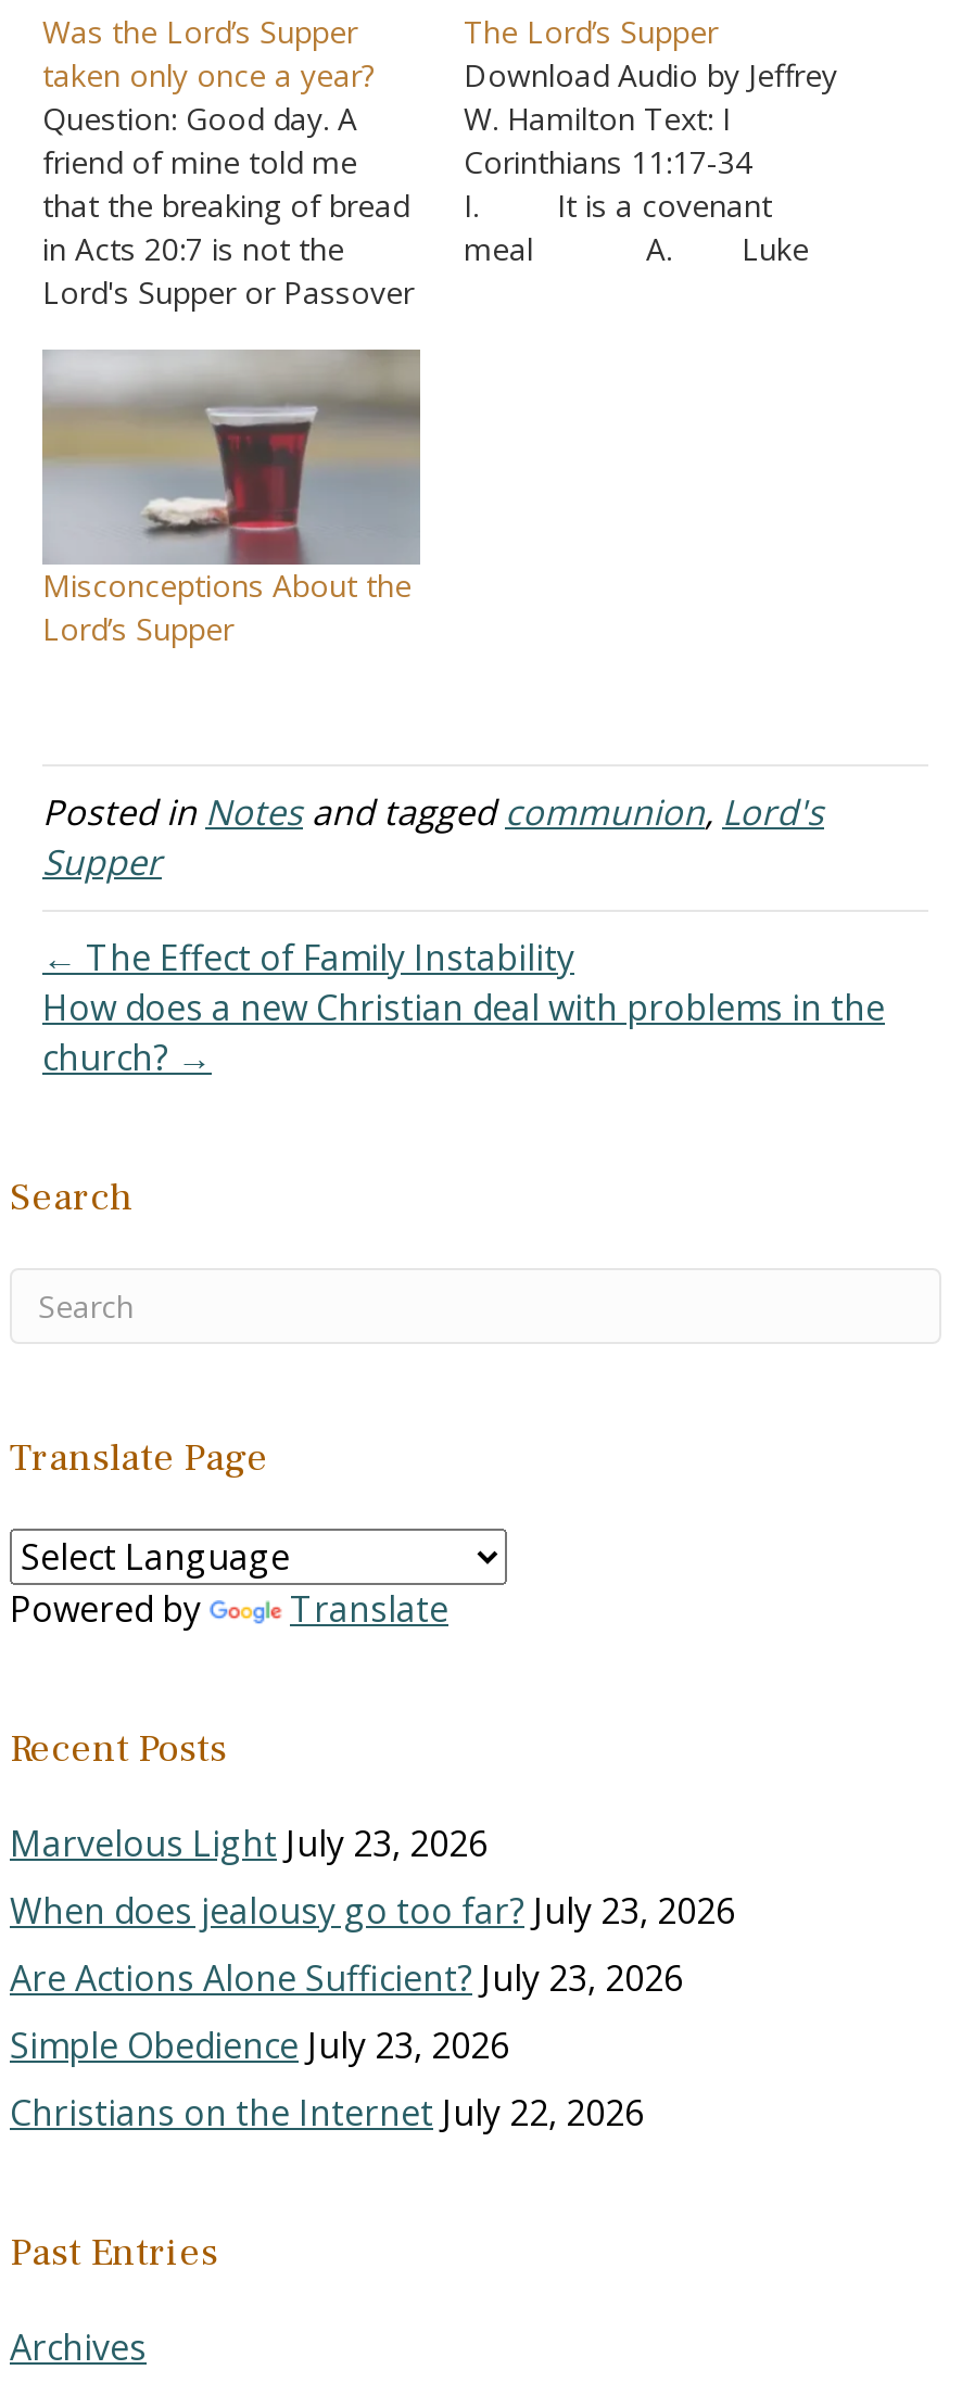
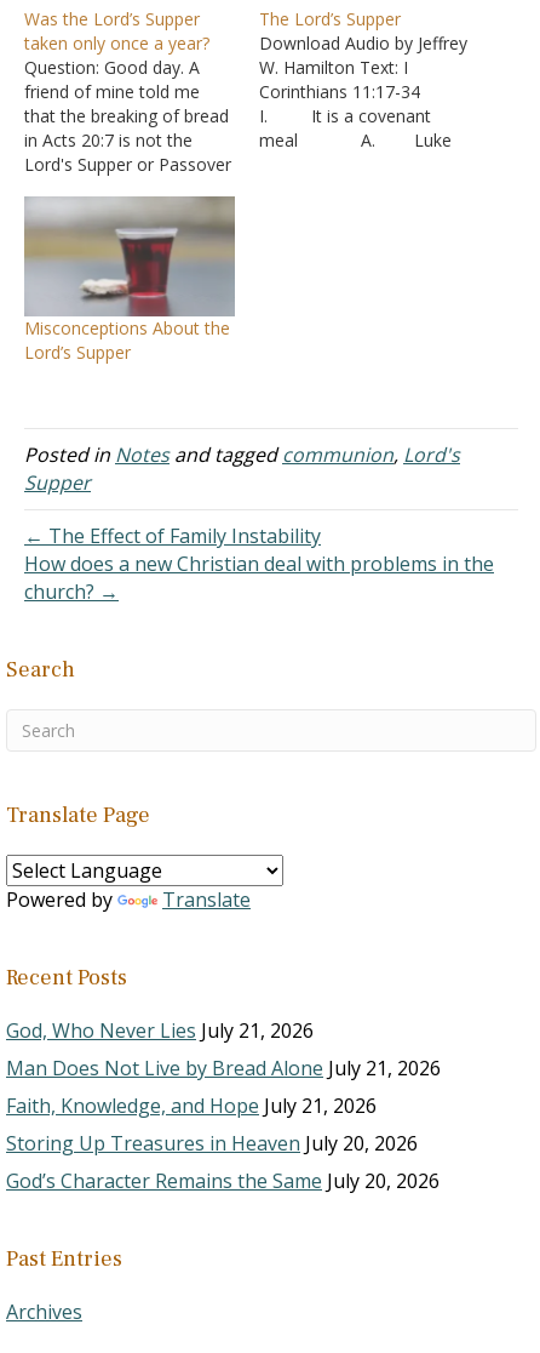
- Marvelous Light July 23, 2026
- When does jealousy go too far? July 23, 2026
- Are Actions Alone Sufficient? July 23, 2026
- Simple Obedience July 23, 2026
- Christians on the Internet July 22, 2026
+ God, Who Never Lies July 21, 2026
+ Man Does Not Live by Bread Alone July 21, 2026
+ Faith, Knowledge, and Hope July 21, 2026
+ Storing Up Treasures in Heaven July 20, 2026
+ God’s Character Remains the Same July 20, 2026
